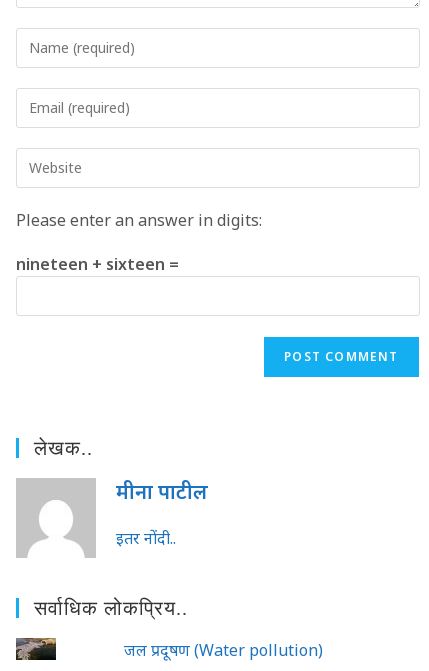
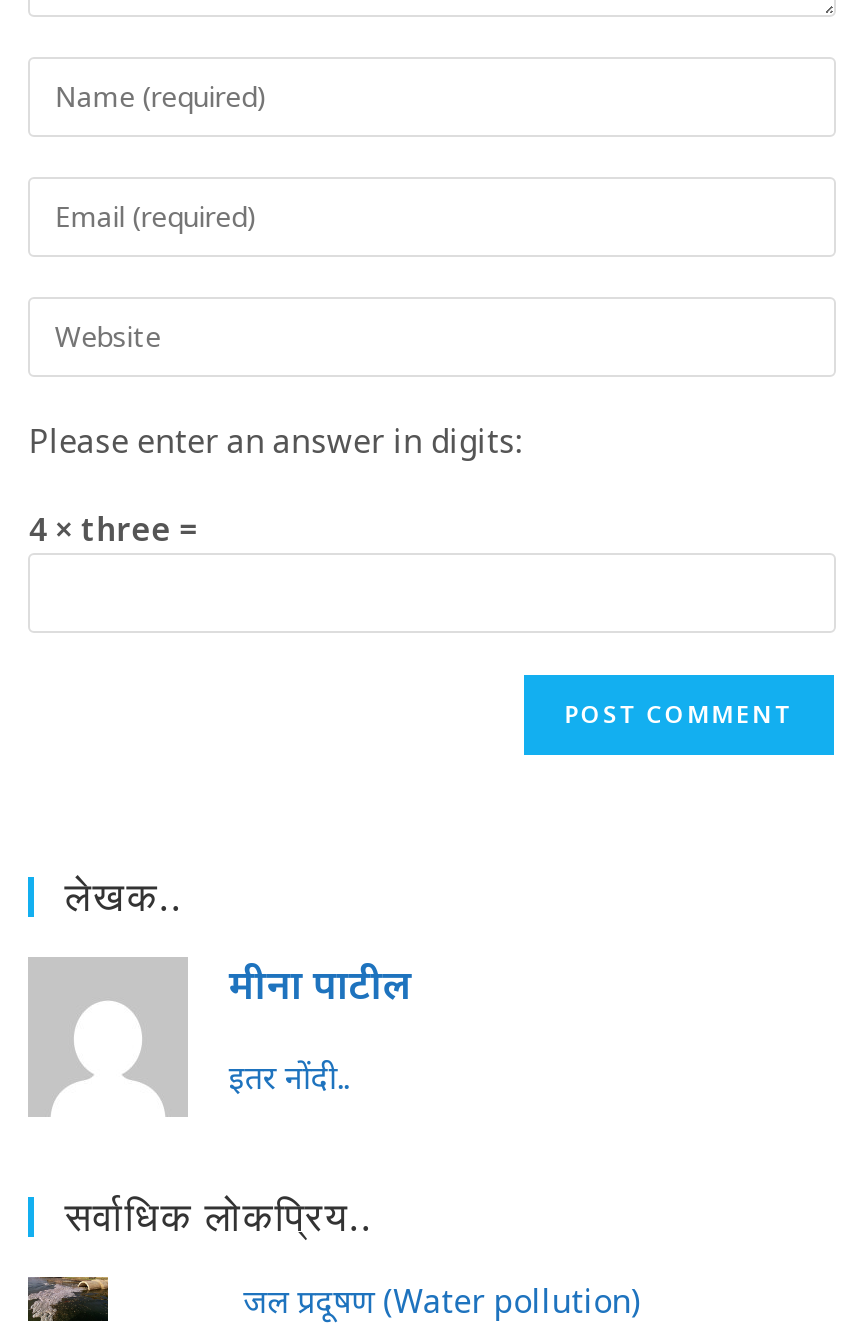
- nineteen + sixteen =
+ 4 × three =
